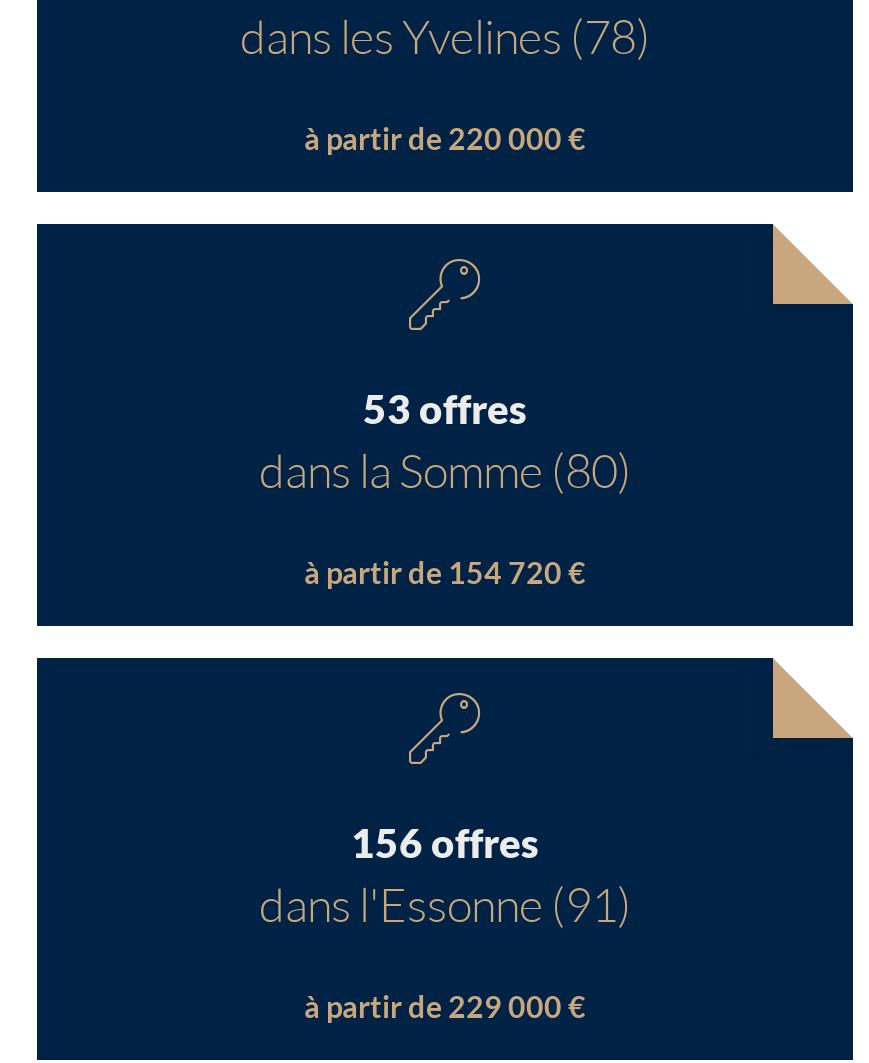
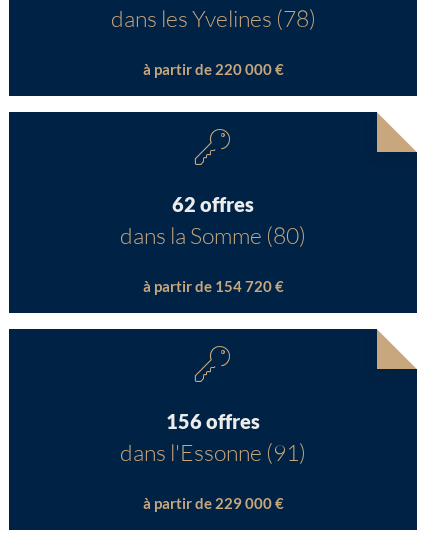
- 53 offres
+ 62 offres
